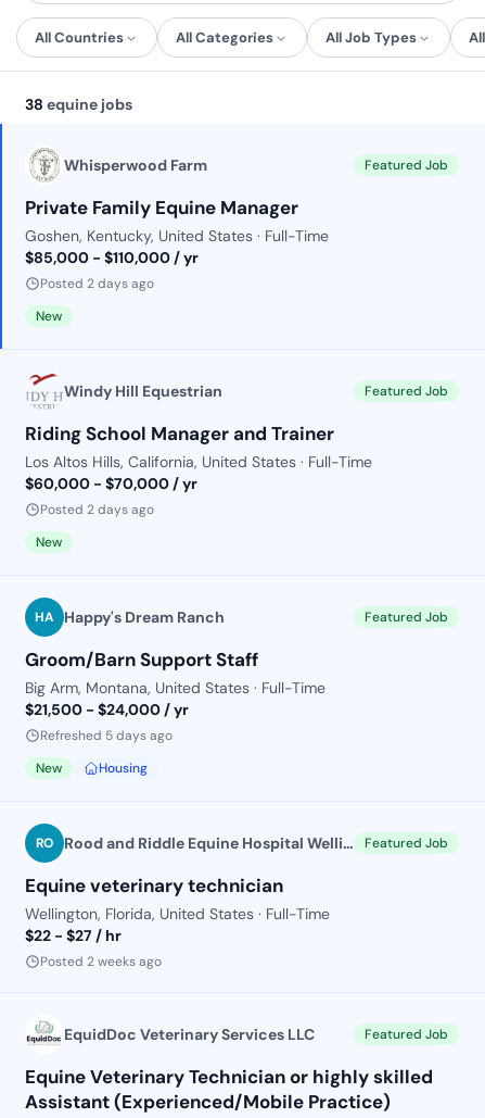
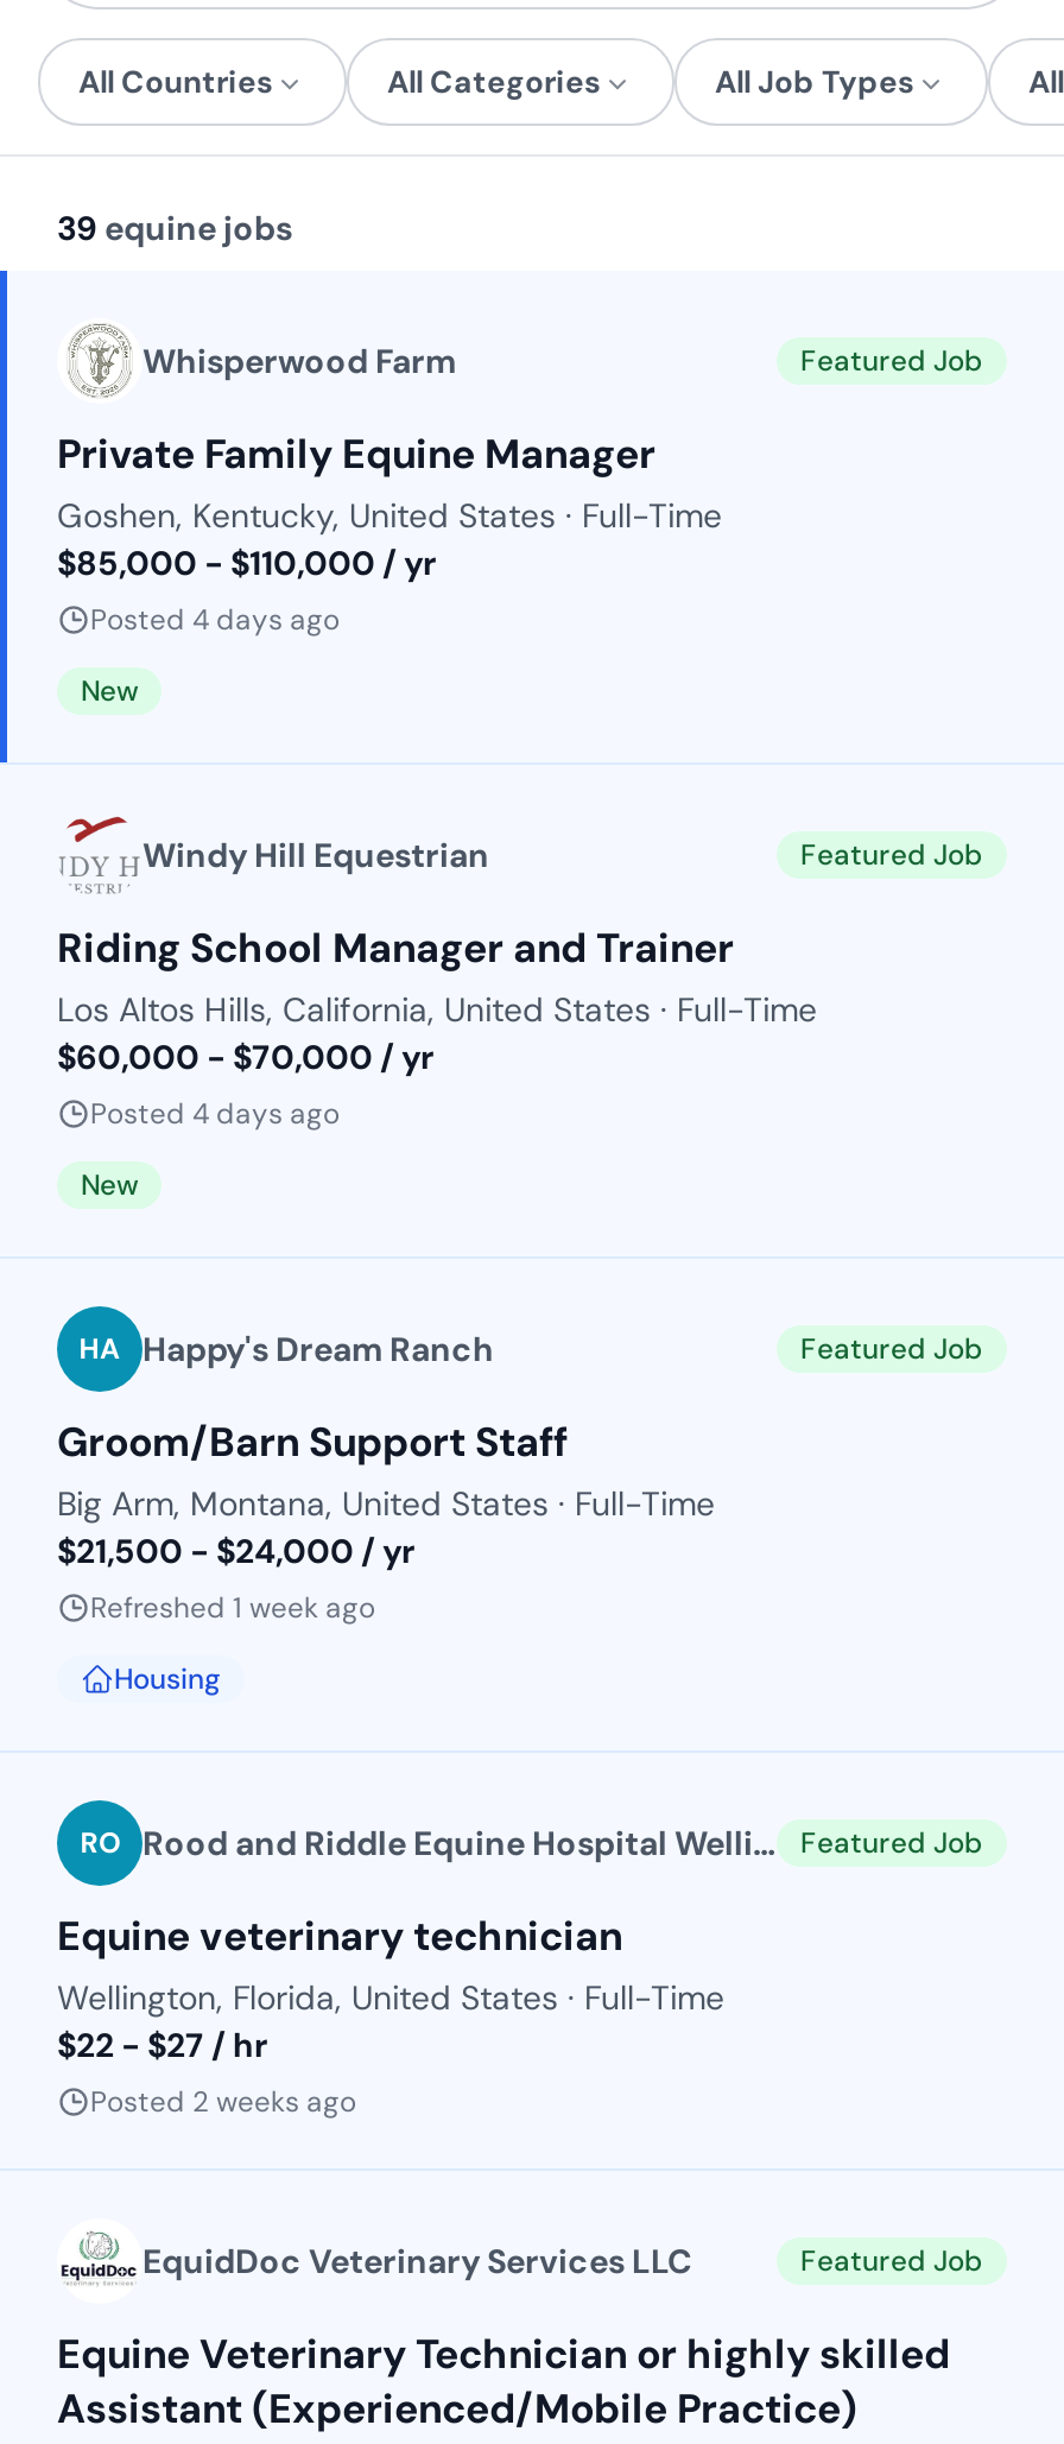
- 38 equine jobs
+ 39 equine jobs

- Posted 2 days ago
+ Posted 4 days ago

- Posted 2 days ago
+ Posted 4 days ago

- Refreshed 5 days ago
- New
+ Refreshed 1 week ago
